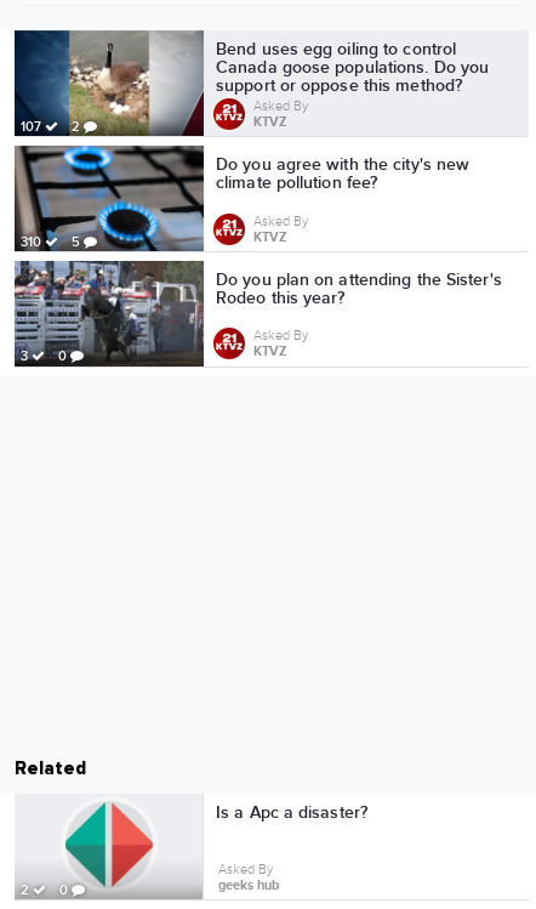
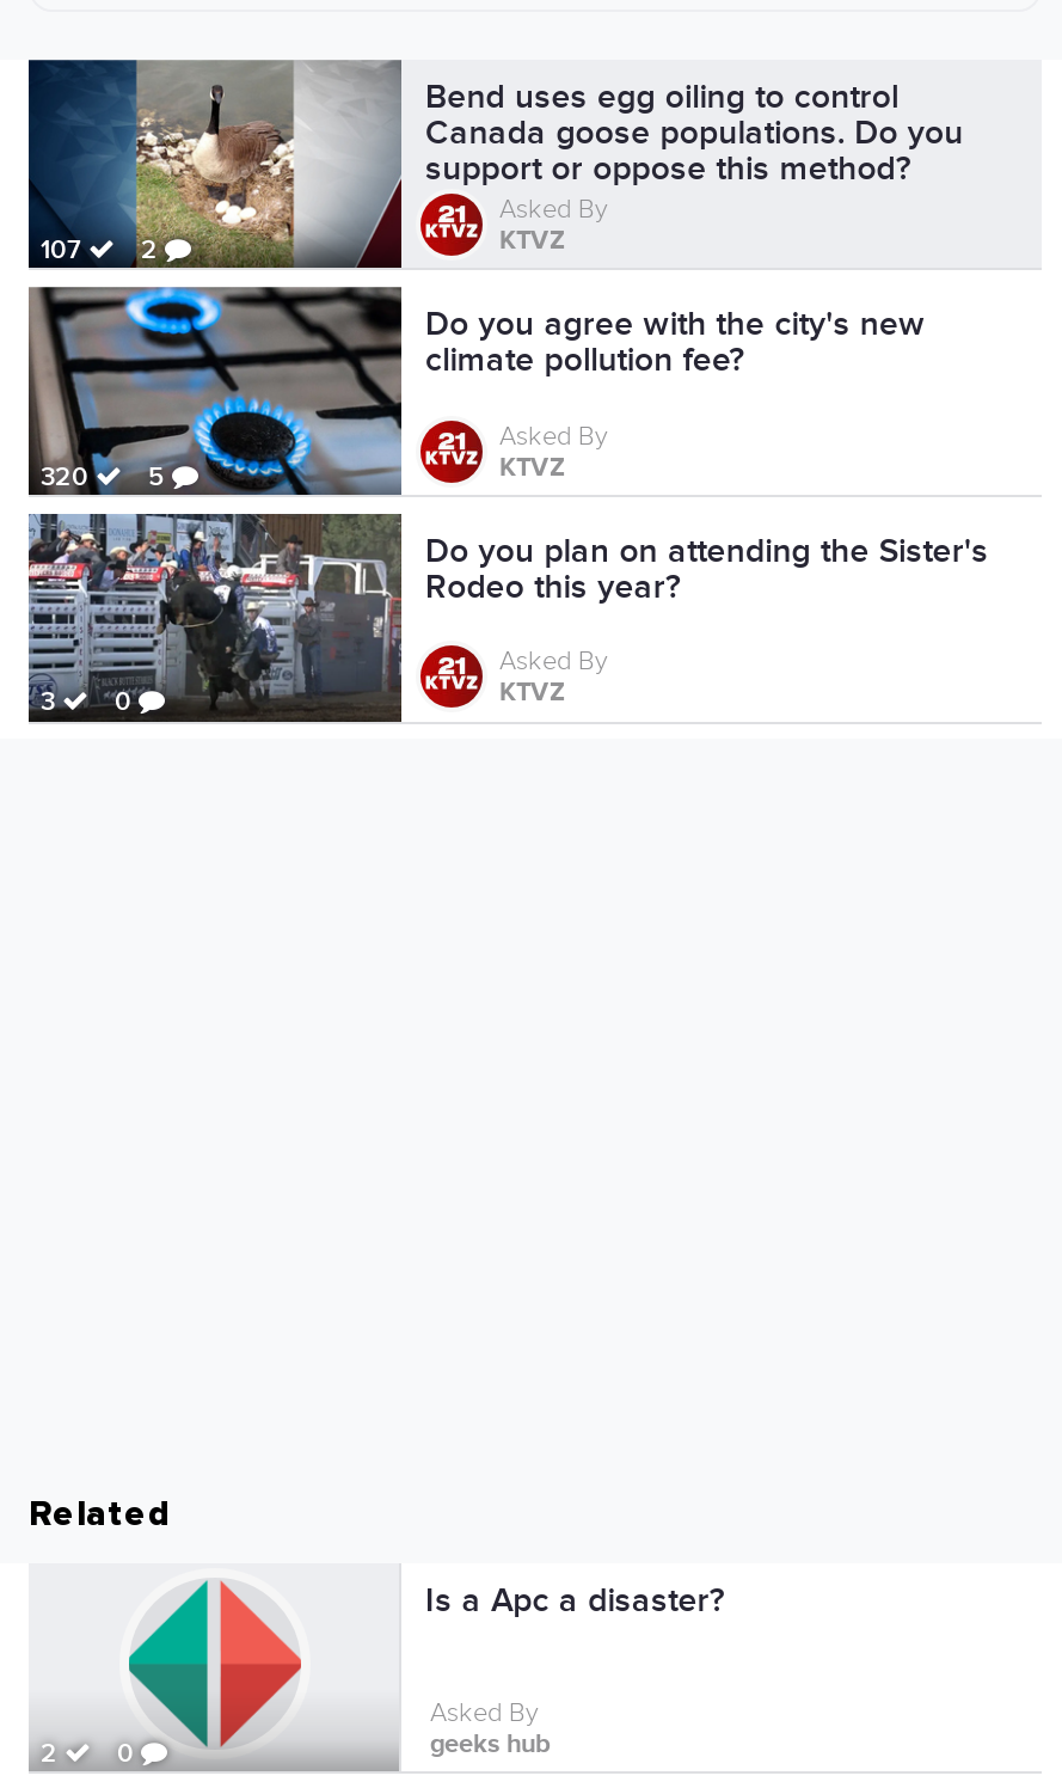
- 310 5
+ 320 5
